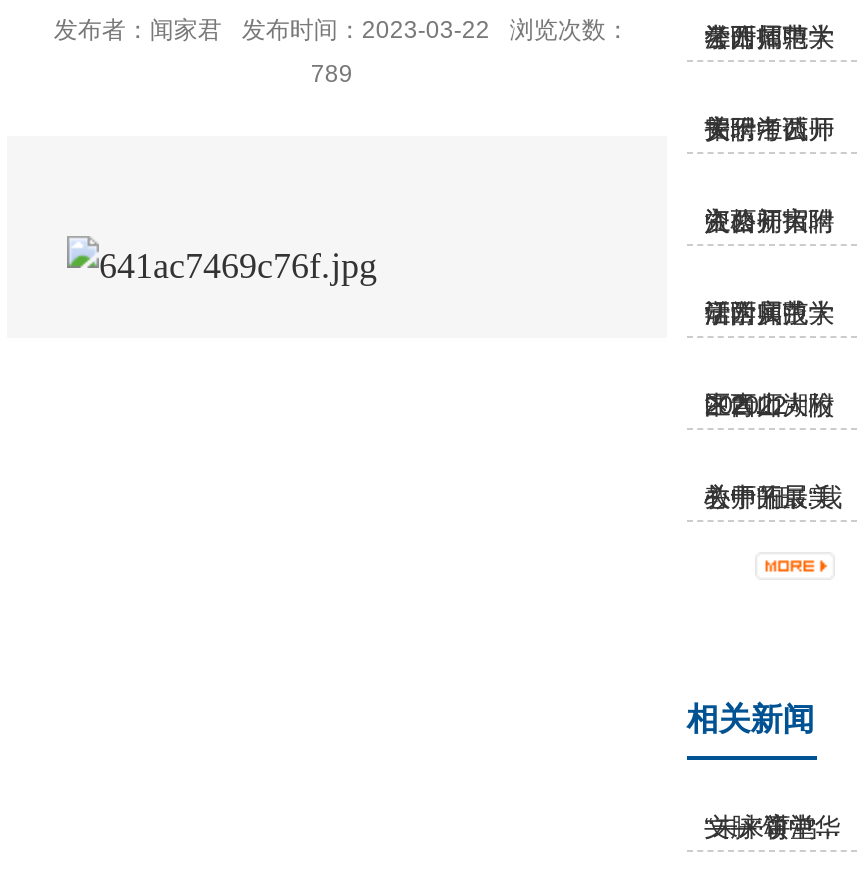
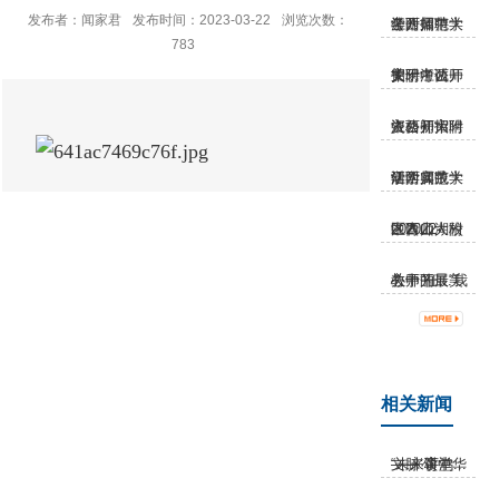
- 789
+ 783
